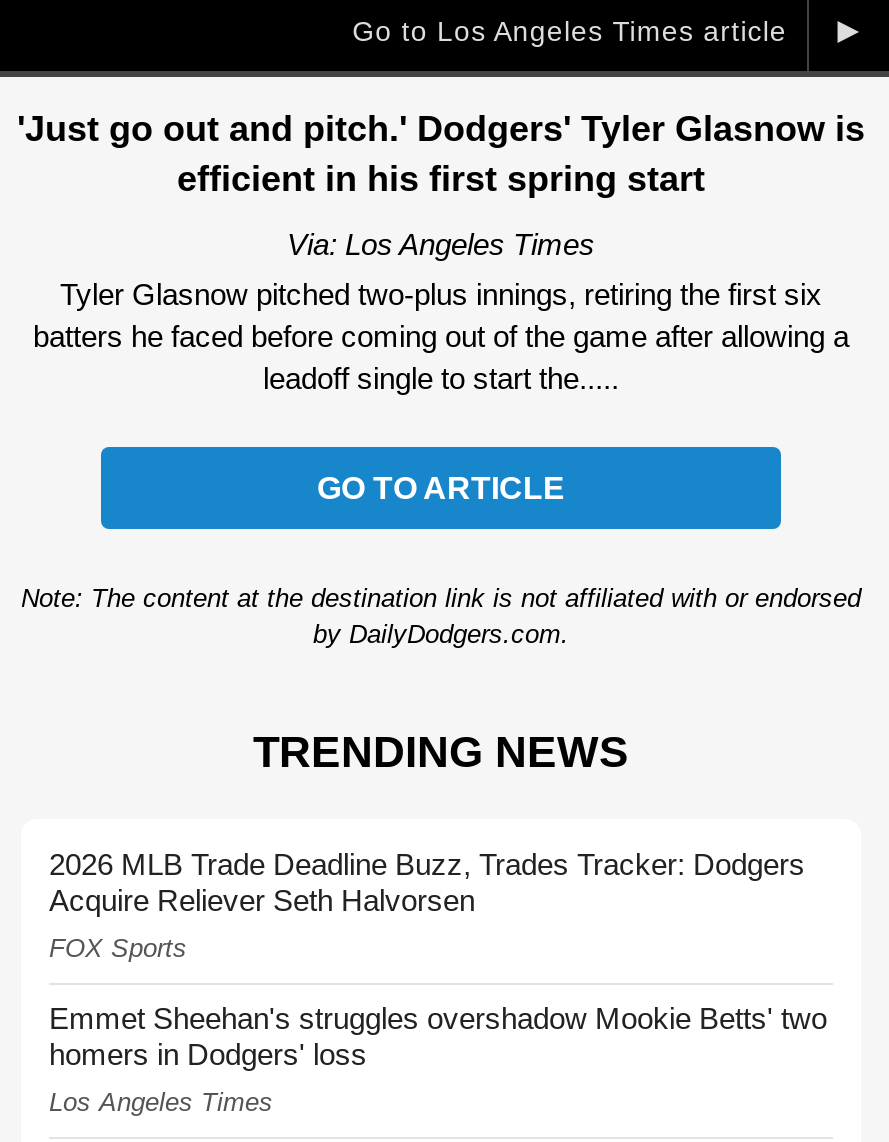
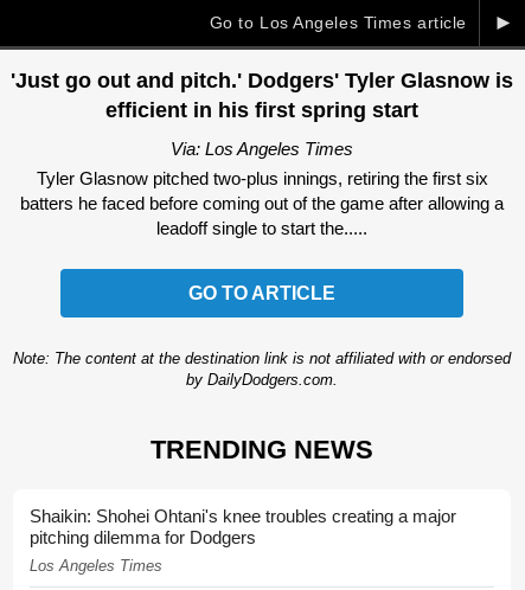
- 2026 MLB Trade Deadline Buzz, Trades Tracker: Dodgers
- Acquire Reliever Seth Halvorsen
- FOX Sports
- Emmet Sheehan's struggles overshadow Mookie Betts' two
- homers in Dodgers' loss
+ Shaikin: Shohei Ohtani's knee troubles creating a major
+ pitching dilemma for Dodgers
